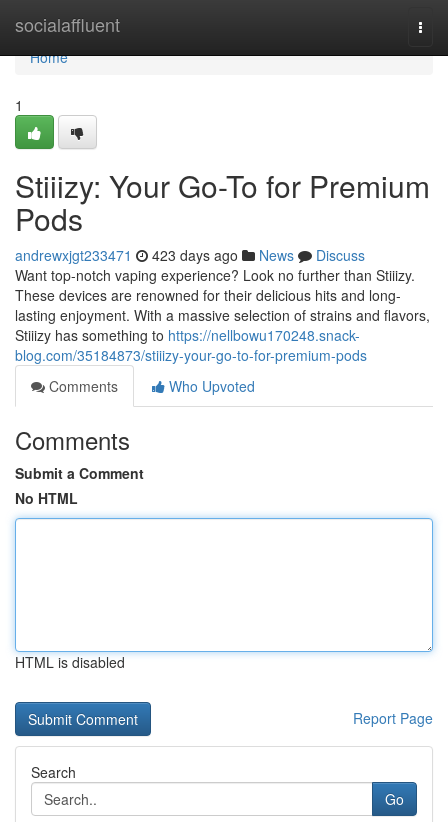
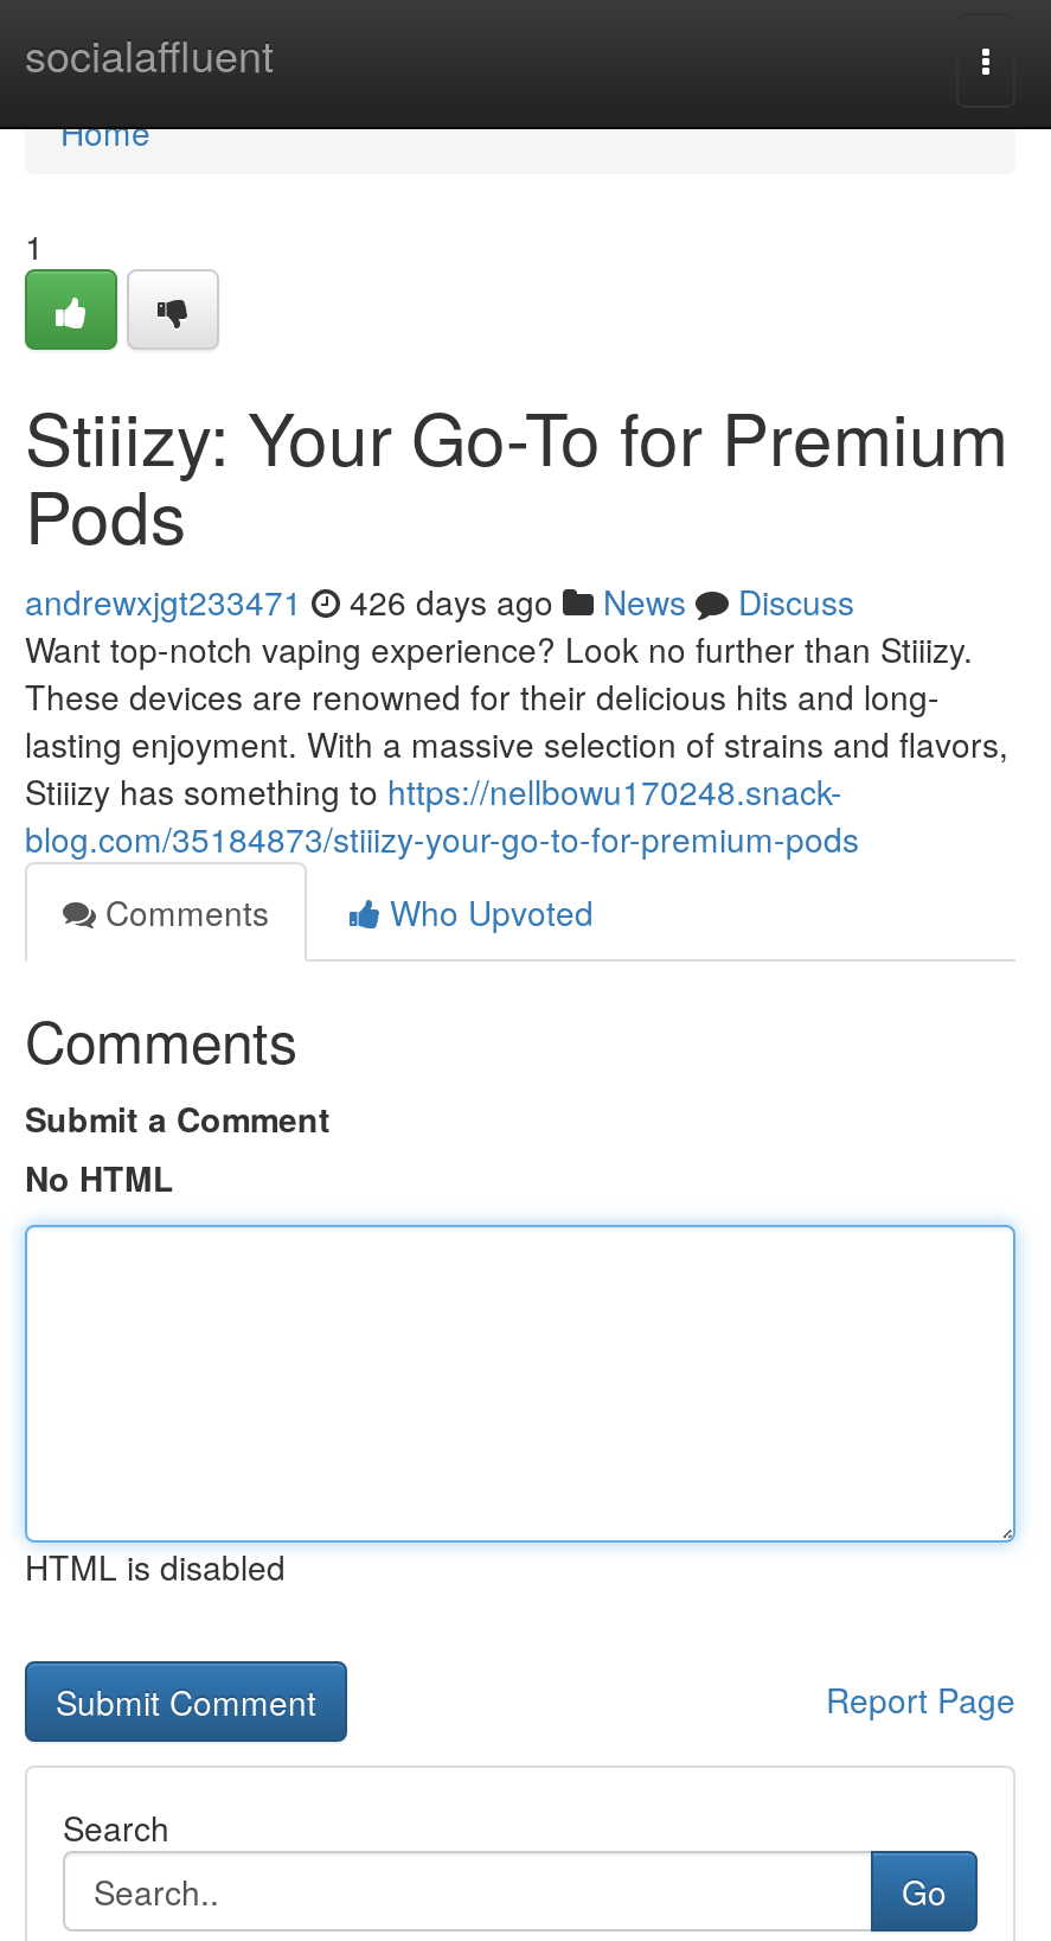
- andrewxjgt233471 423 days ago News Discuss
+ andrewxjgt233471 426 days ago News Discuss
